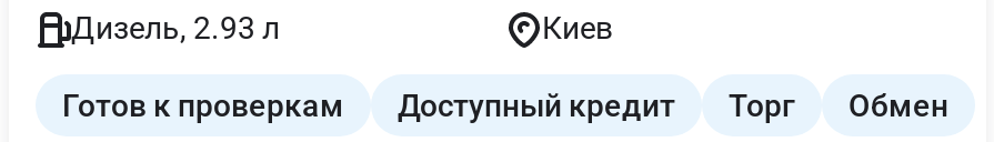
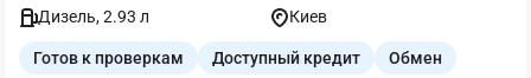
- Торг
